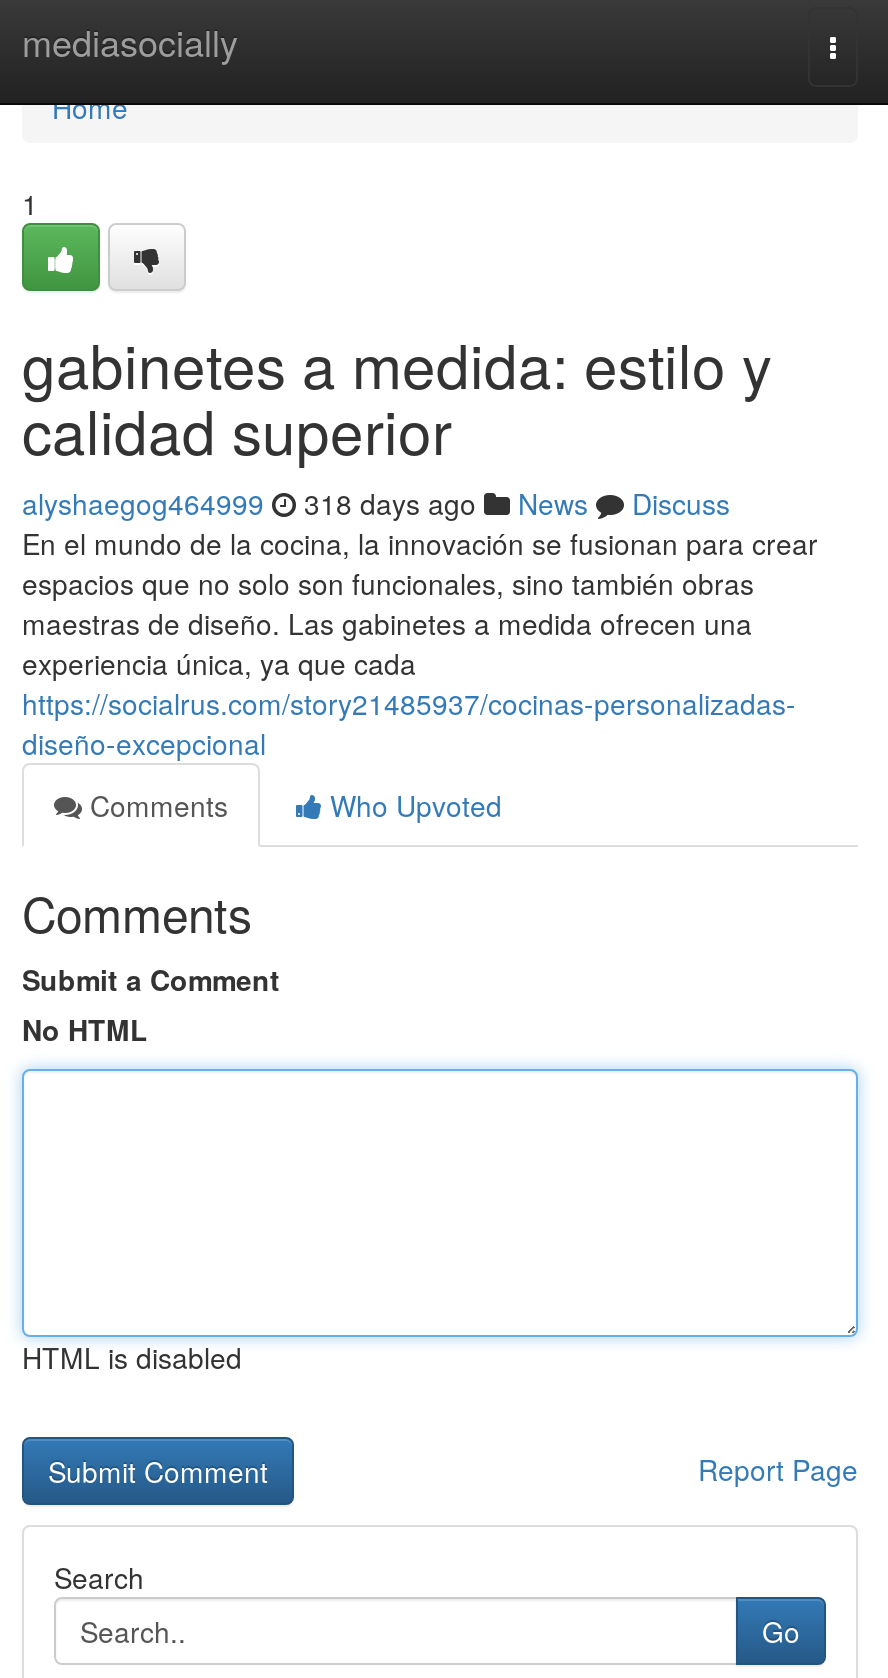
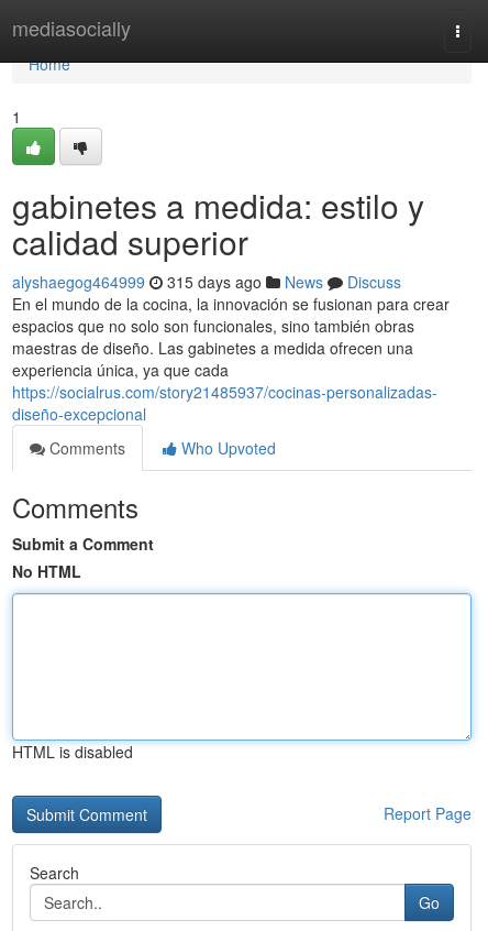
- alyshaegog464999 318 days ago News Discuss
+ alyshaegog464999 315 days ago News Discuss
